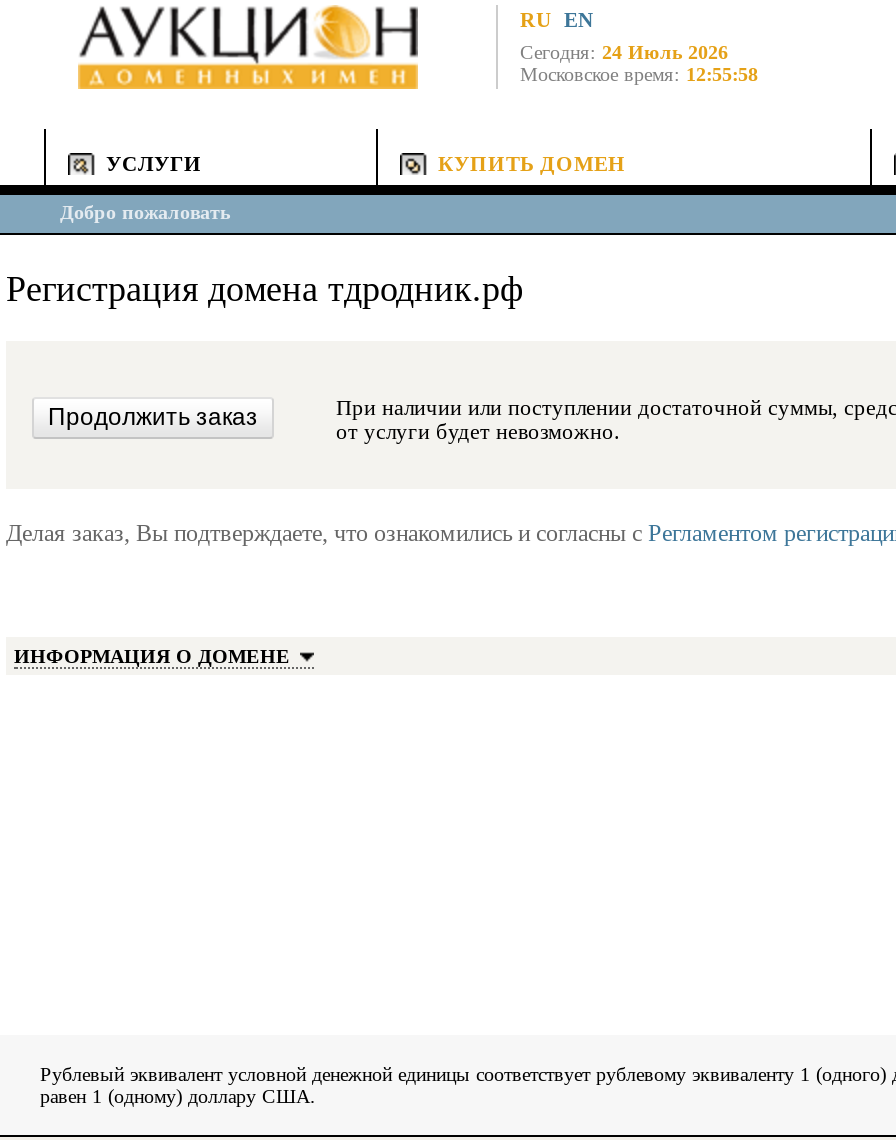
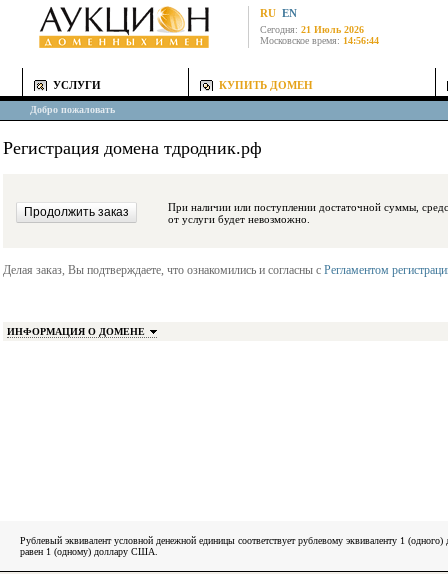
- Сегодня: 24 Июль 2026
+ Сегодня: 21 Июль 2026

- Московское время: 12:55:58
+ Московское время: 14:56:44
